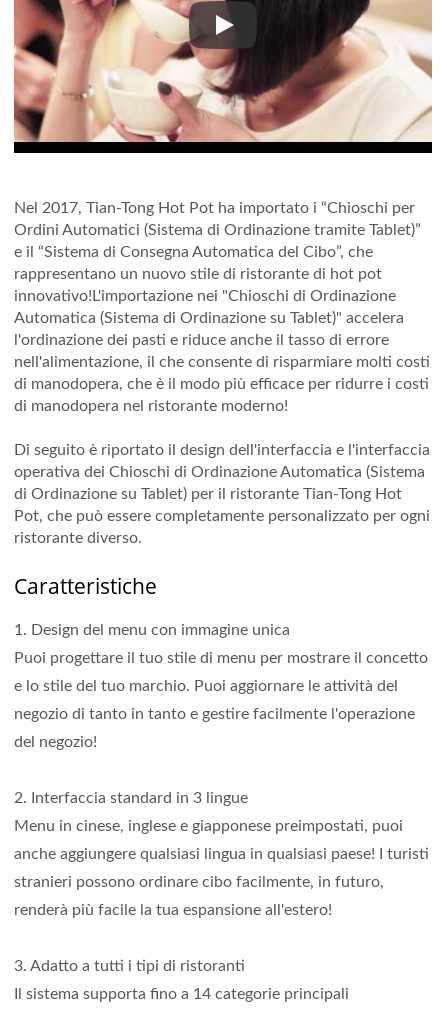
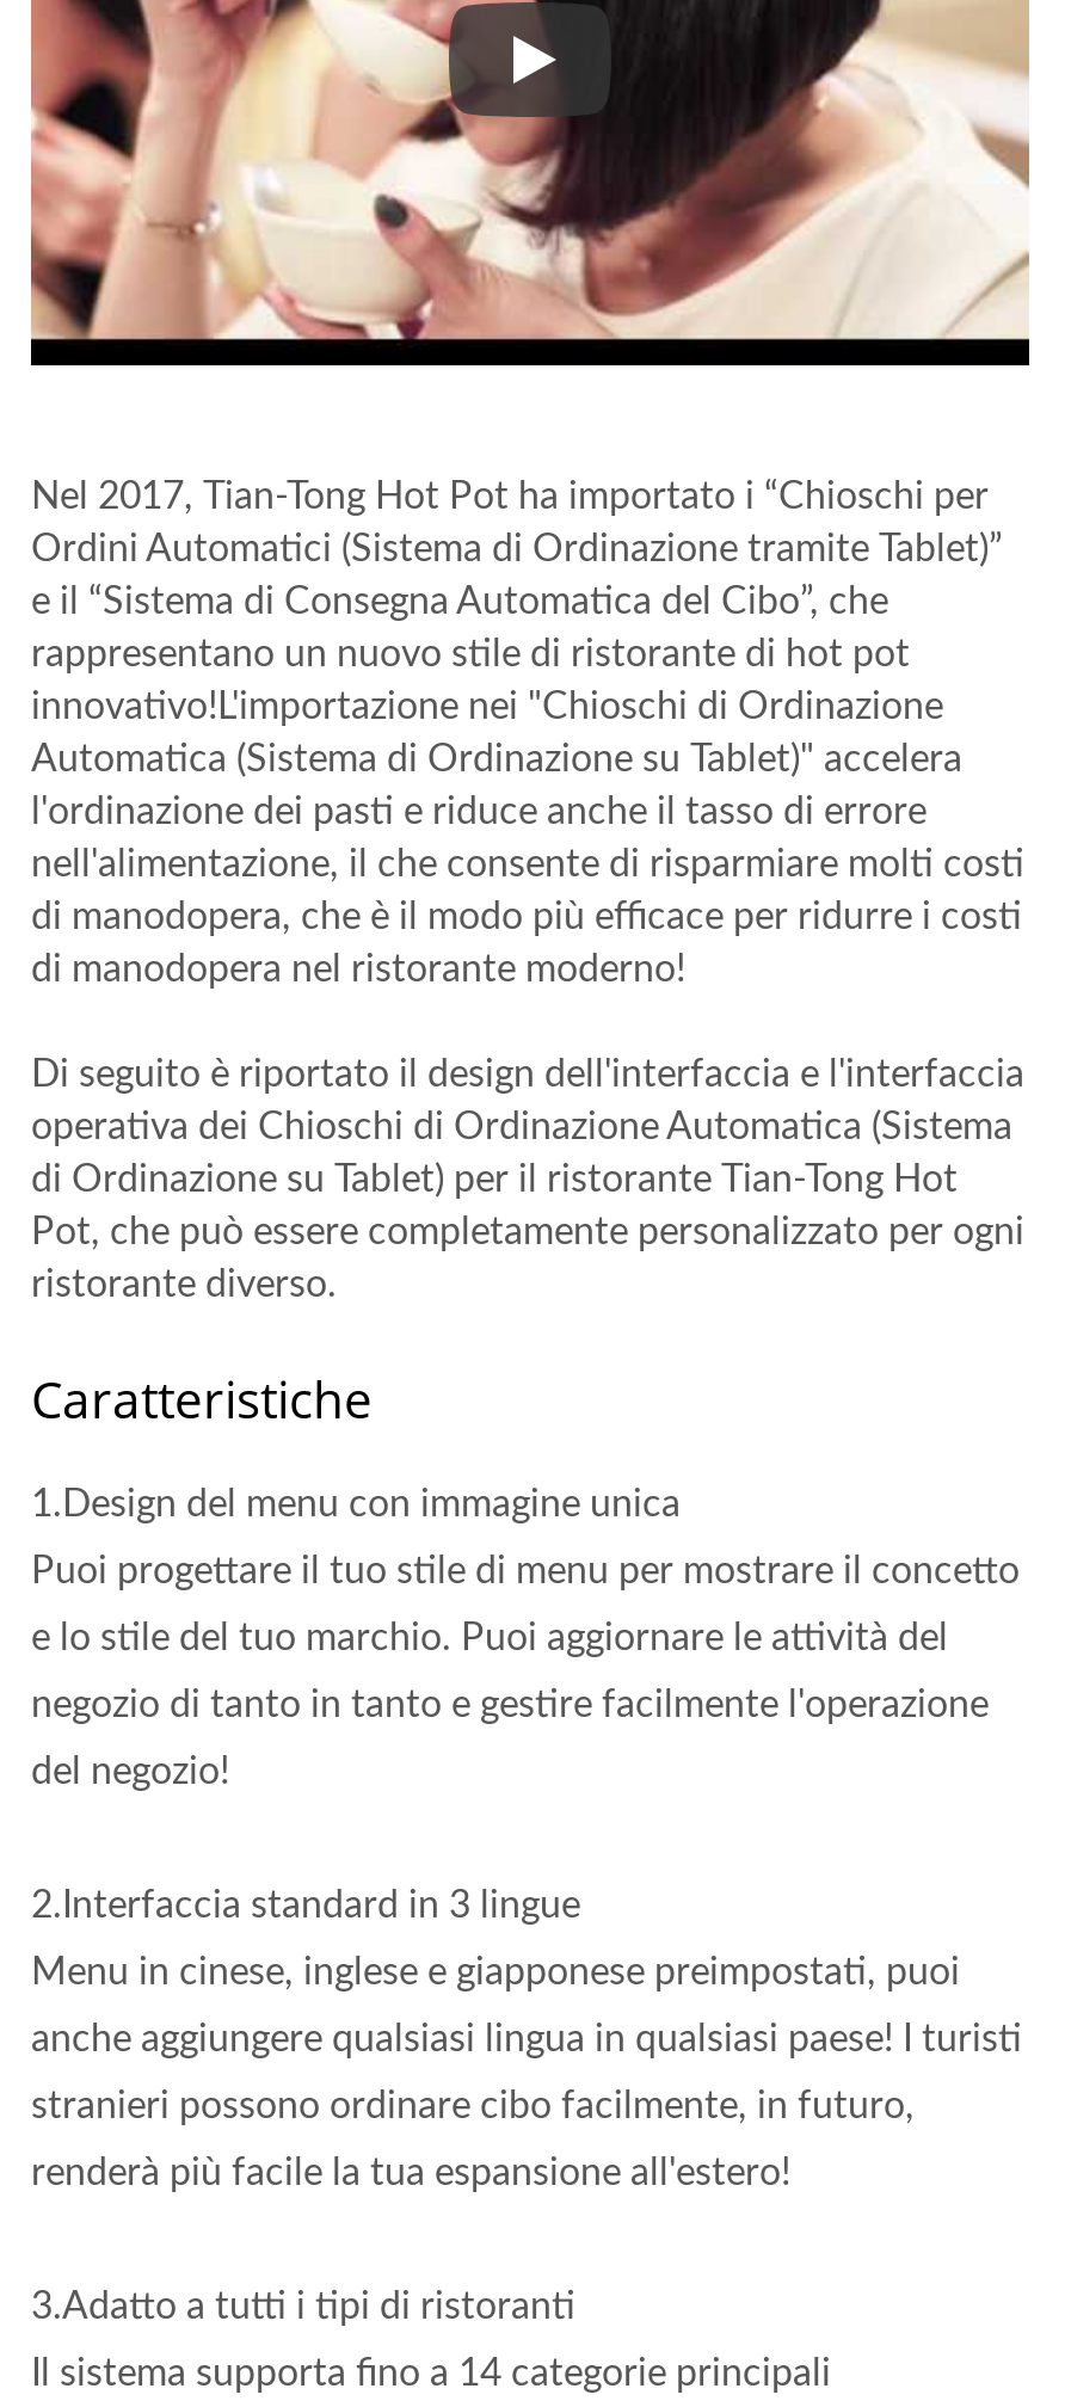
- 1. Design del menu con immagine unica
+ 1.Design del menu con immagine unica

- 2. Interfaccia standard in 3 lingue
+ 2.Interfaccia standard in 3 lingue

- 3. Adatto a tutti i tipi di ristoranti
+ 3.Adatto a tutti i tipi di ristoranti
